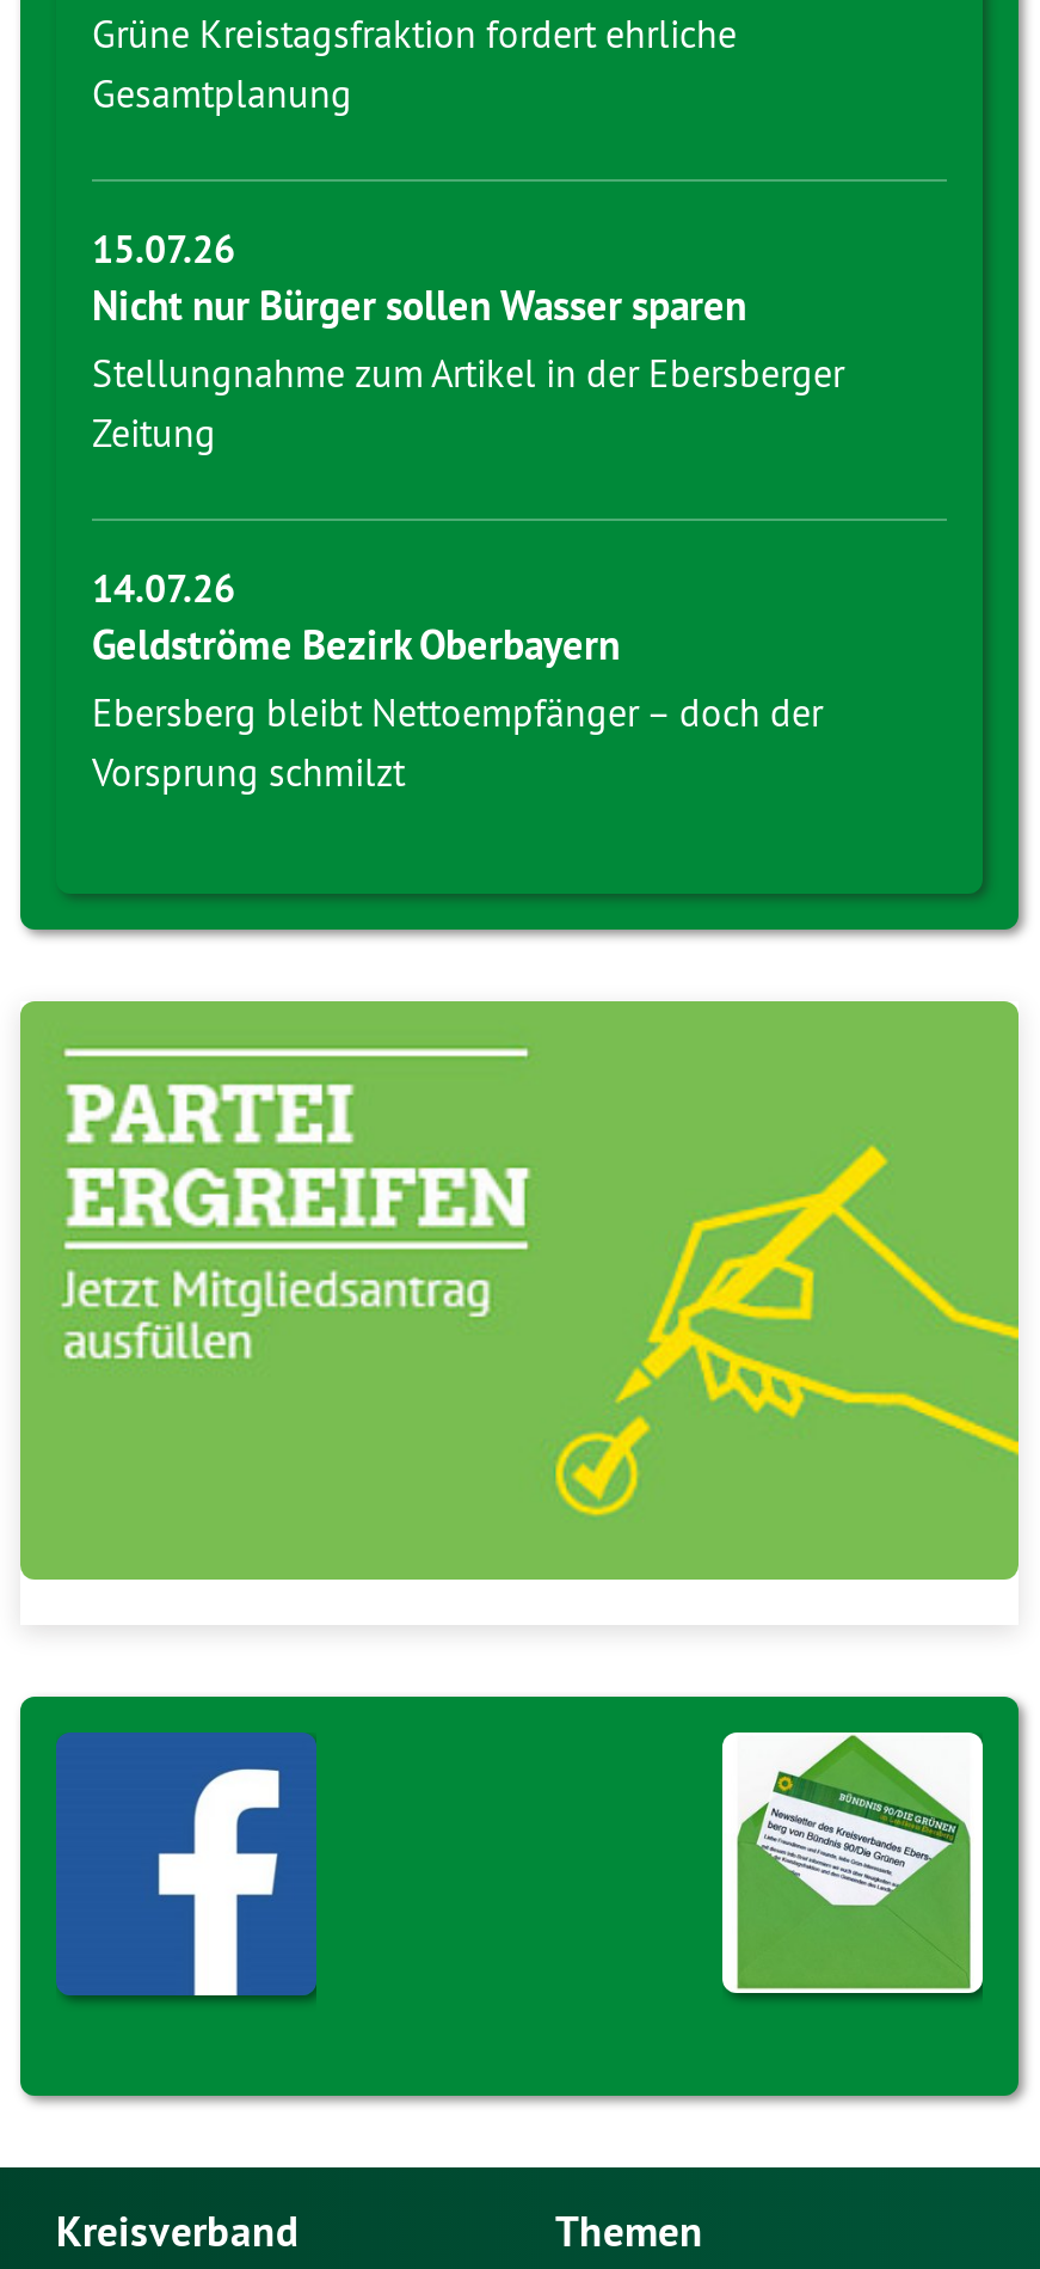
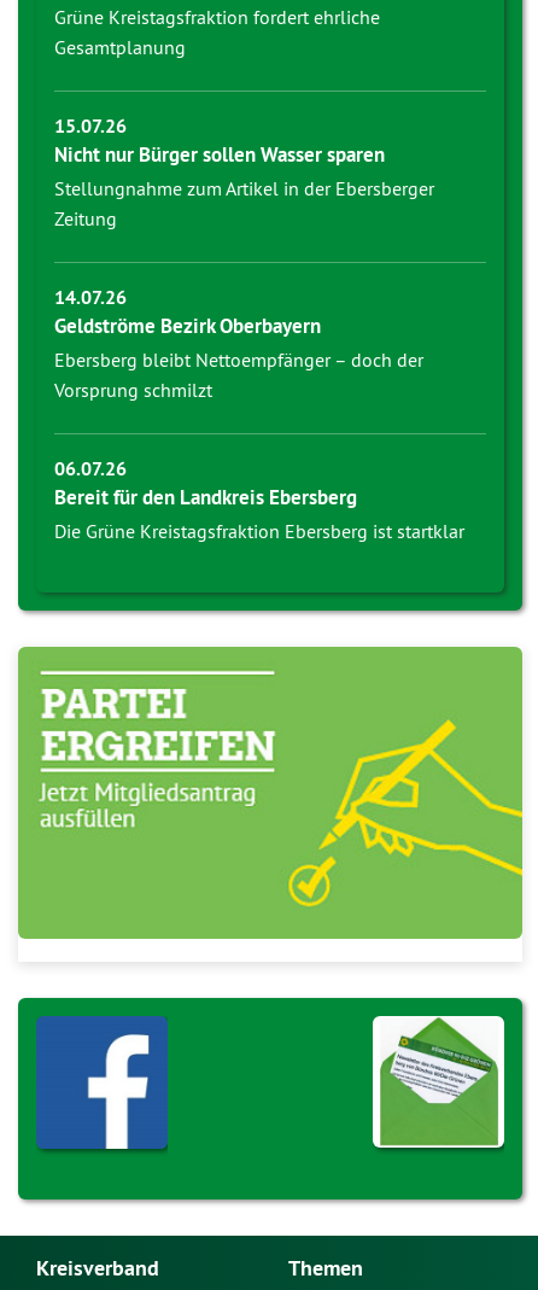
+ 06.07.26
+ Bereit für den Landkreis Ebersberg
+ Die Grüne Kreistagsfraktion Ebersberg ist startklar
